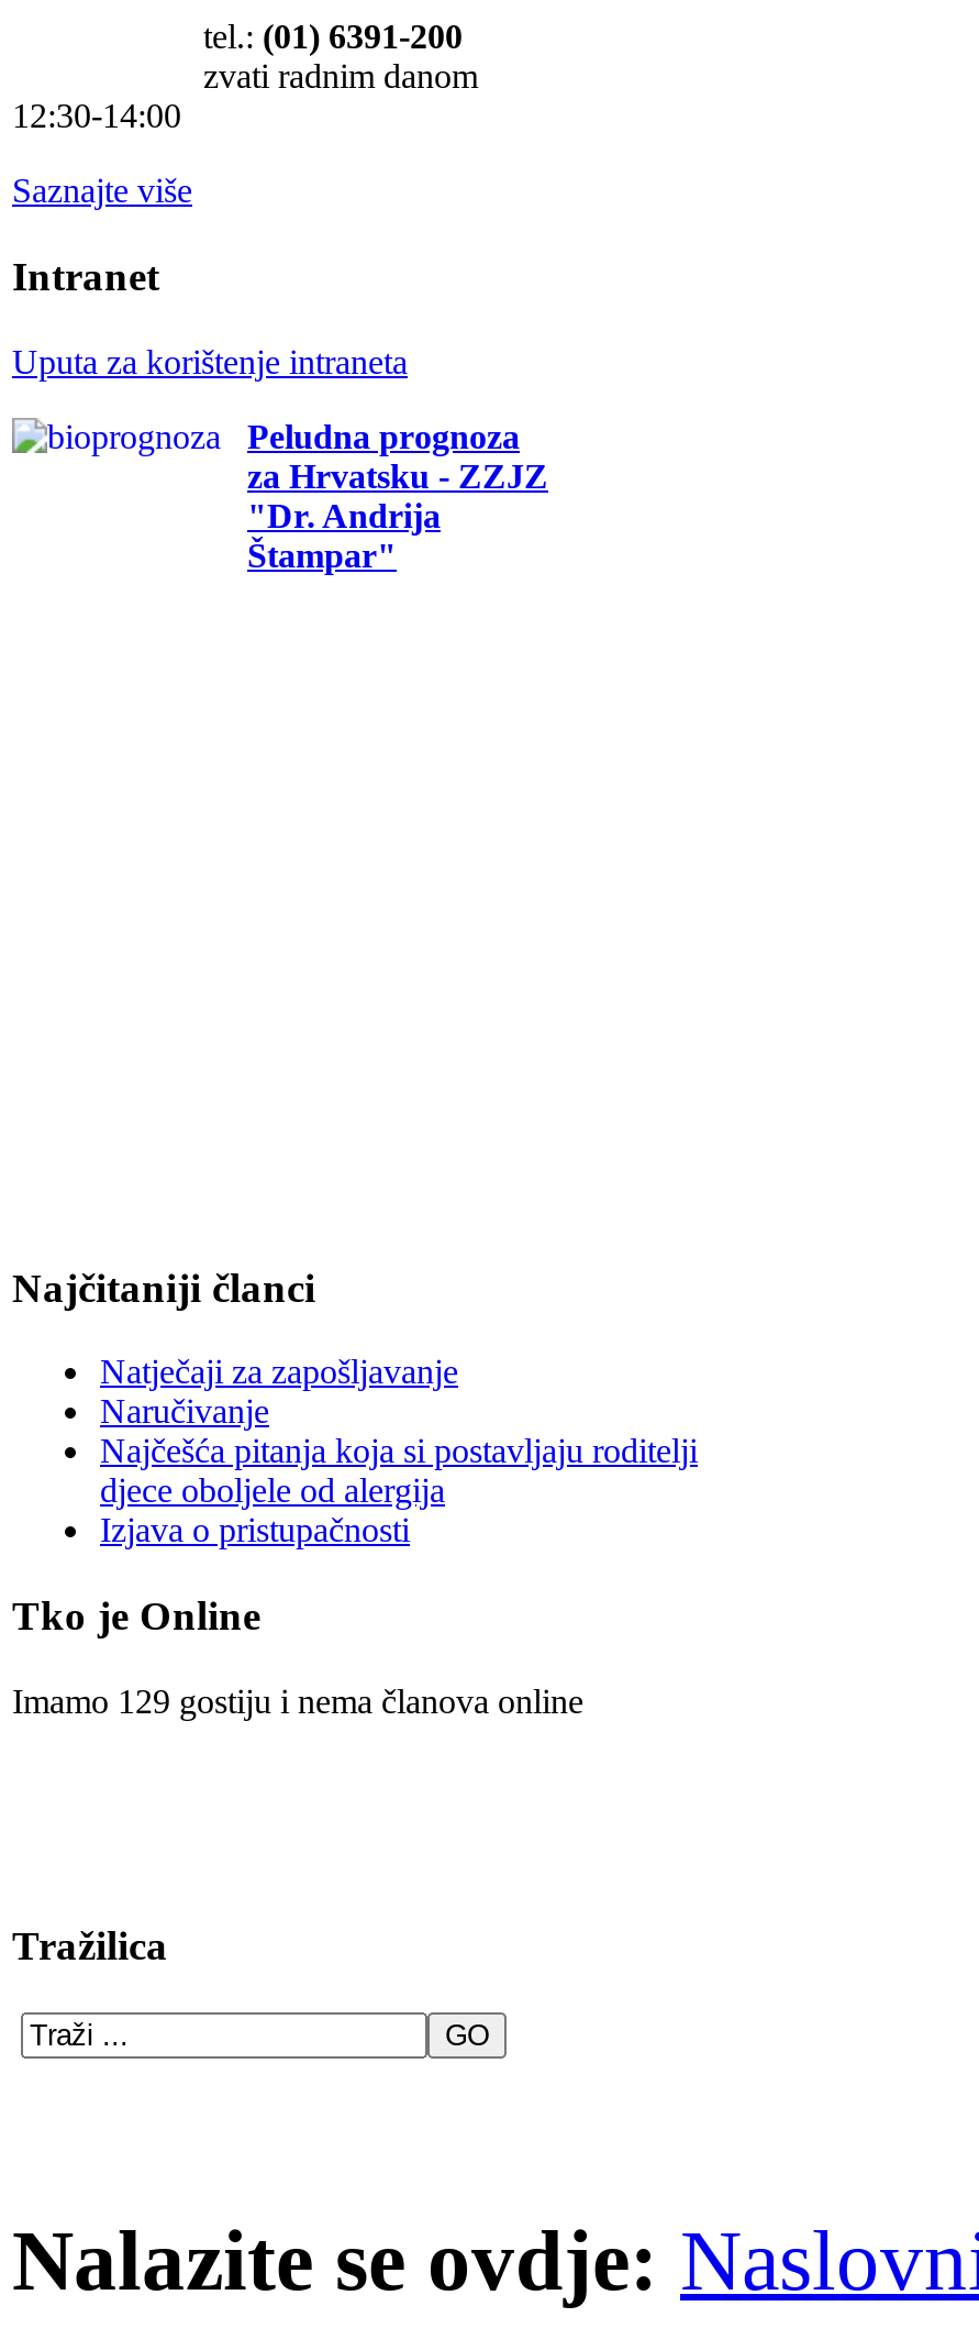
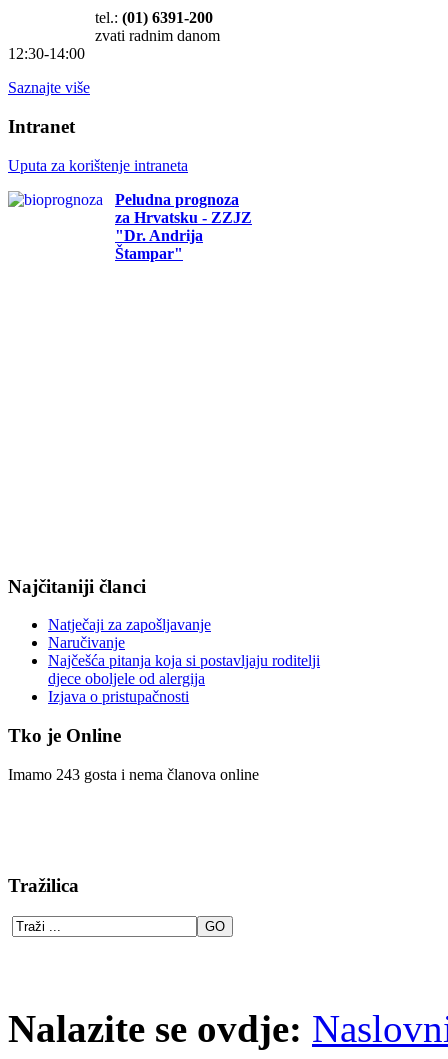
- Imamo 129 gostiju i nema članova online
+ Imamo 243 gosta i nema članova online
